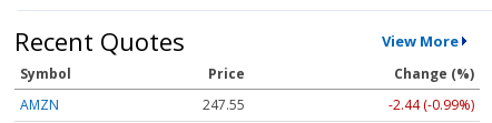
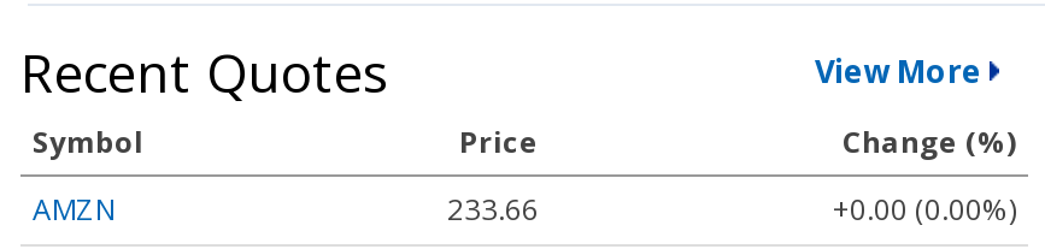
- 247.55
+ 233.66

- -2.44 (-0.99%)
+ +0.00 (0.00%)
